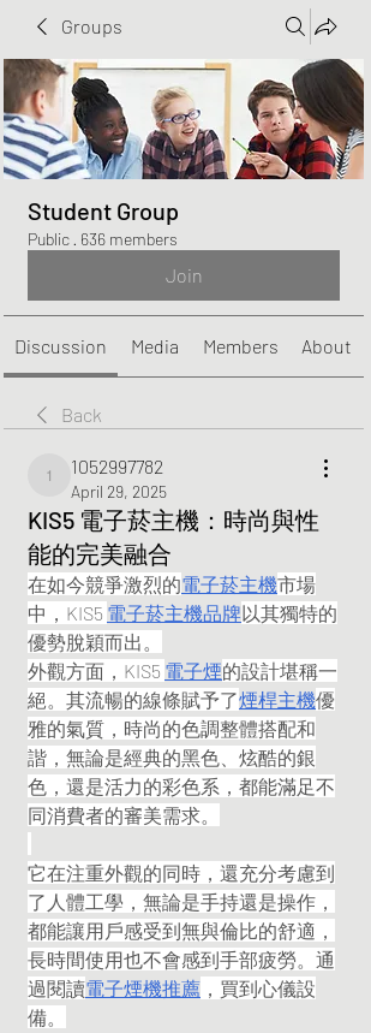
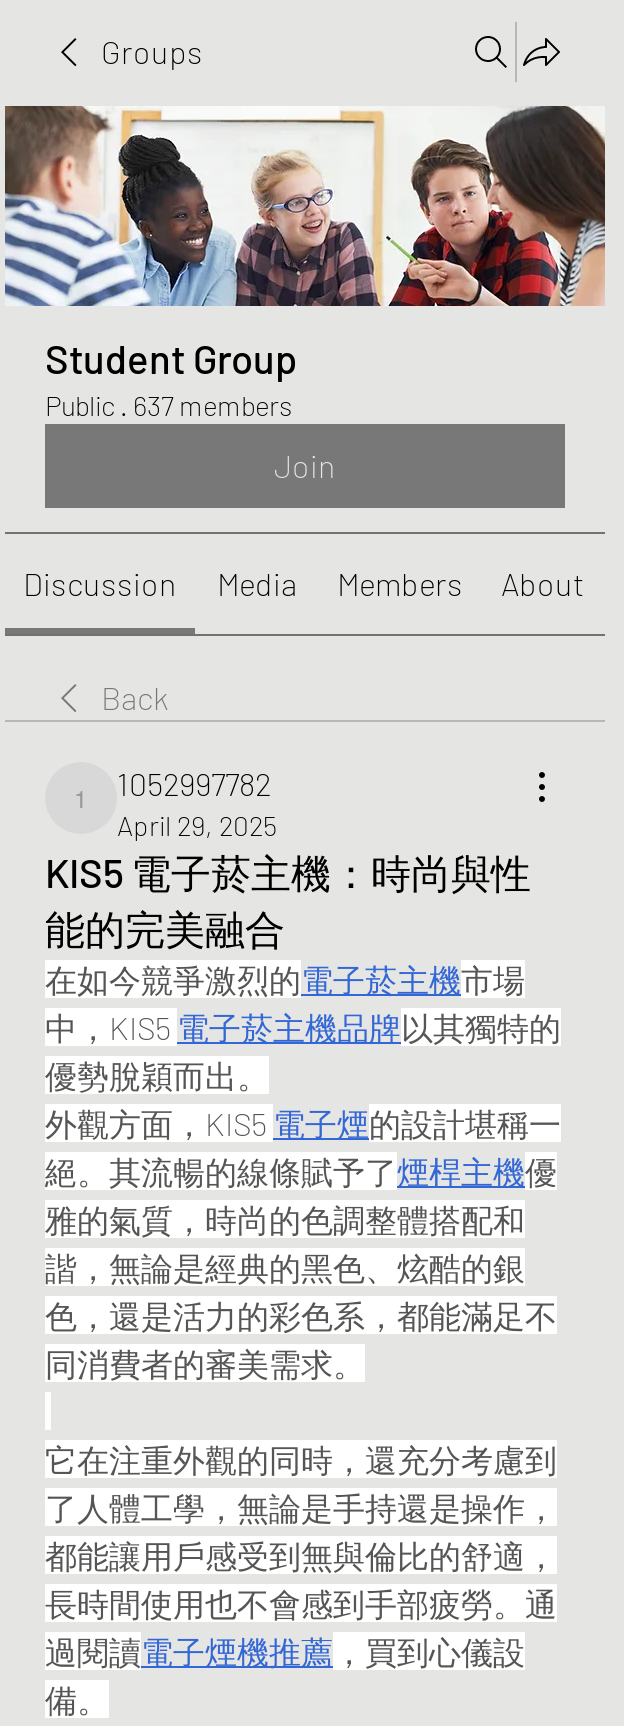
- Public 636 members
+ Public 637 members
